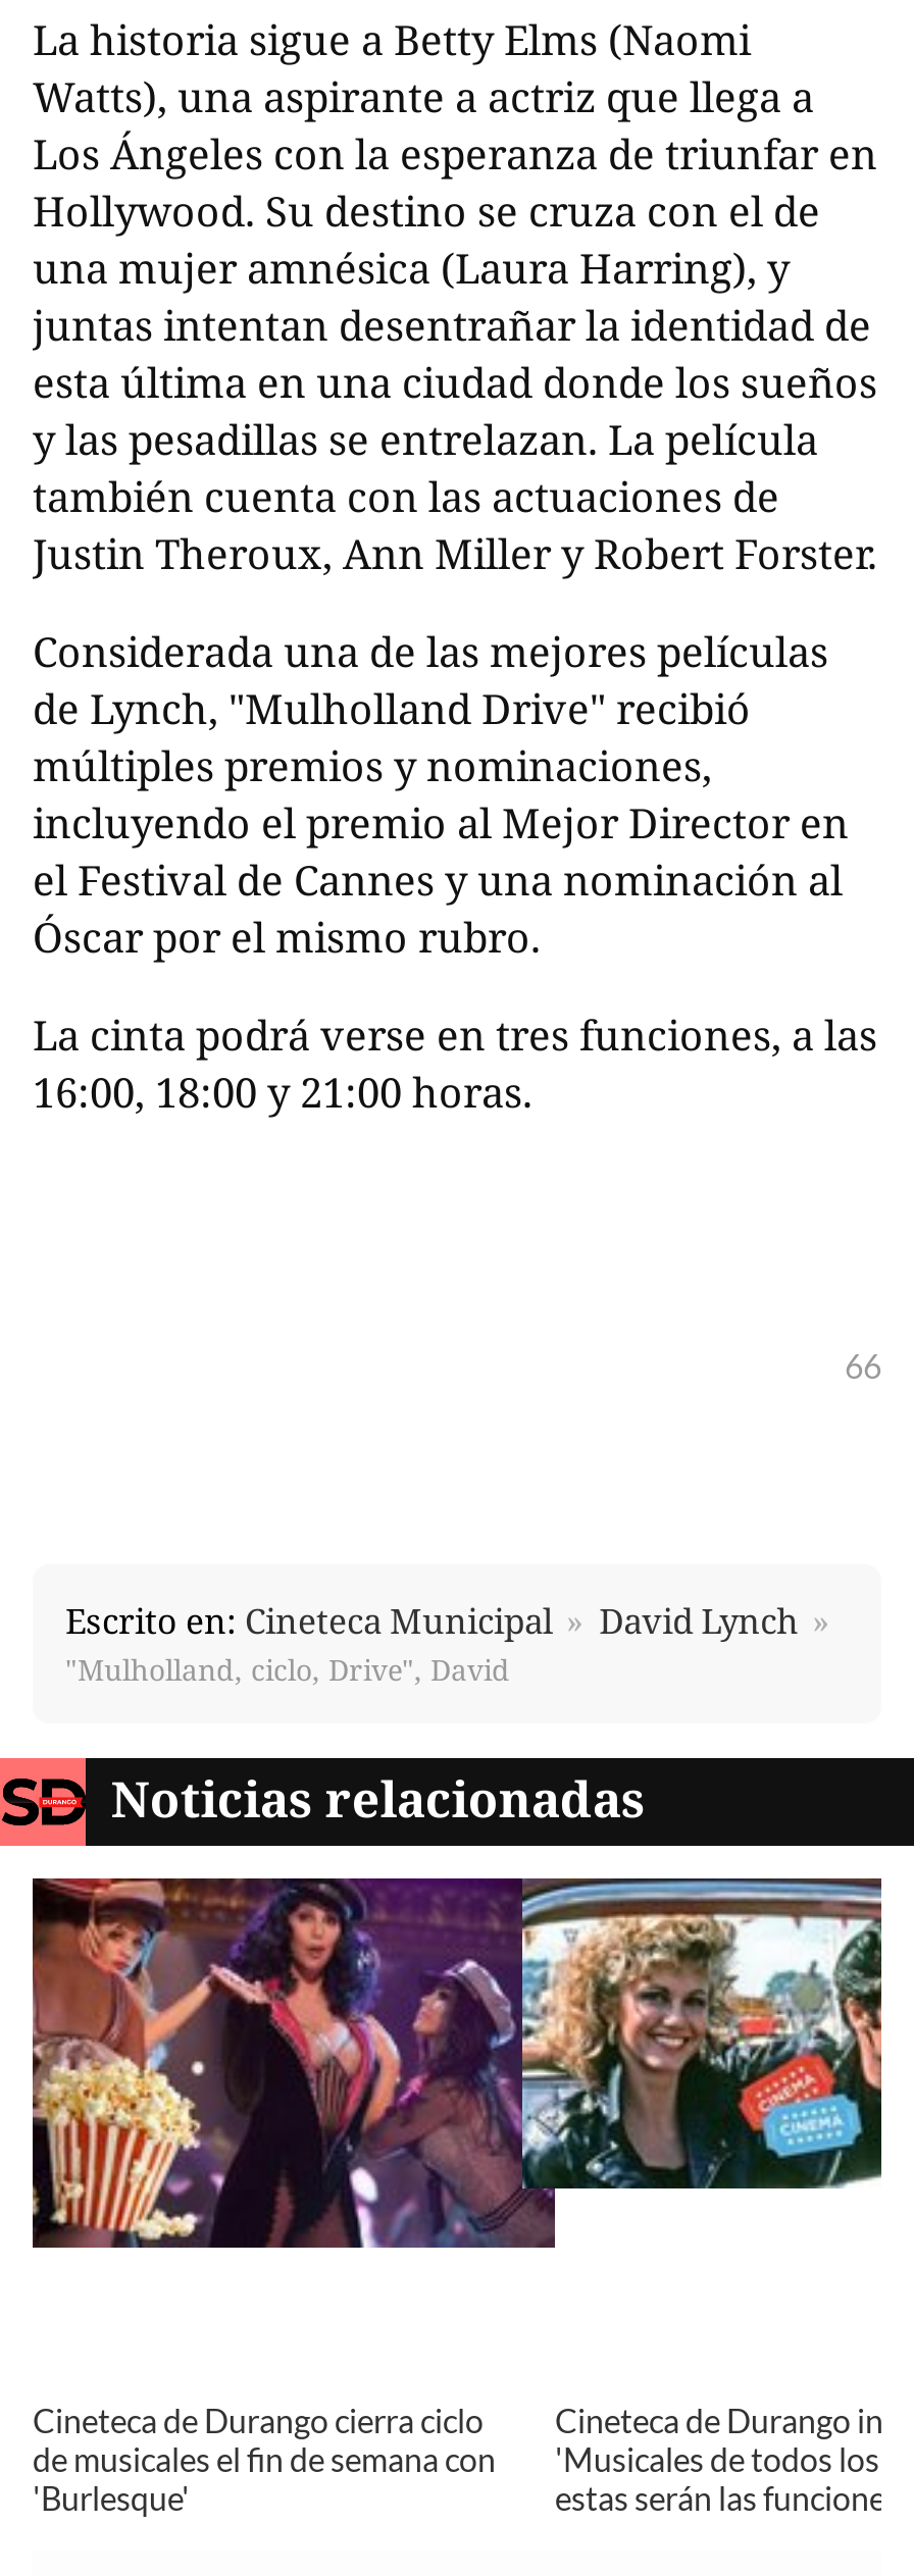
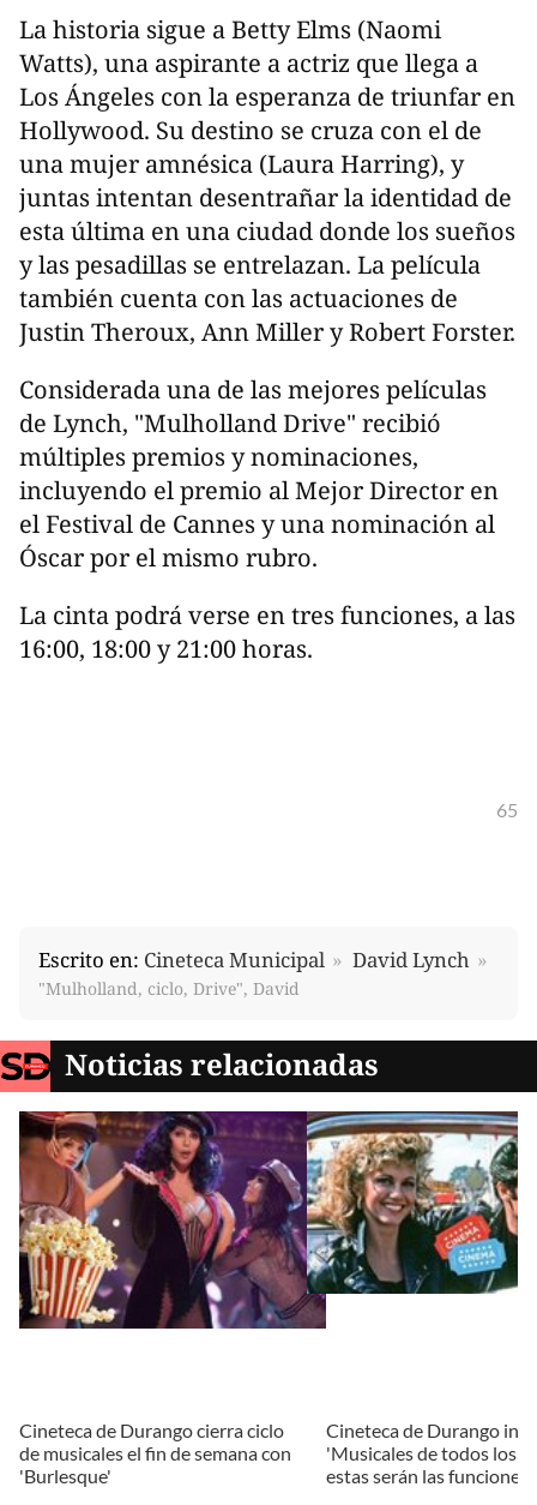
- 66
+ 65
